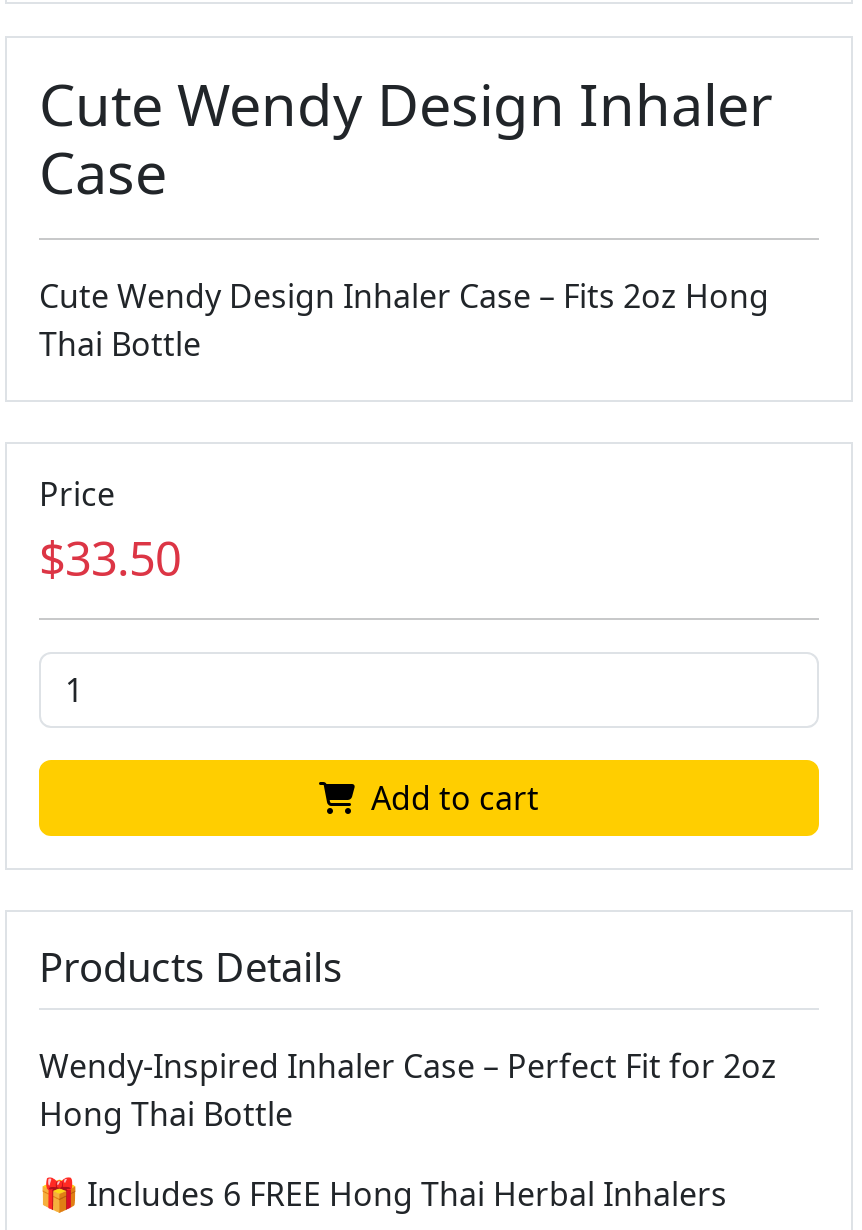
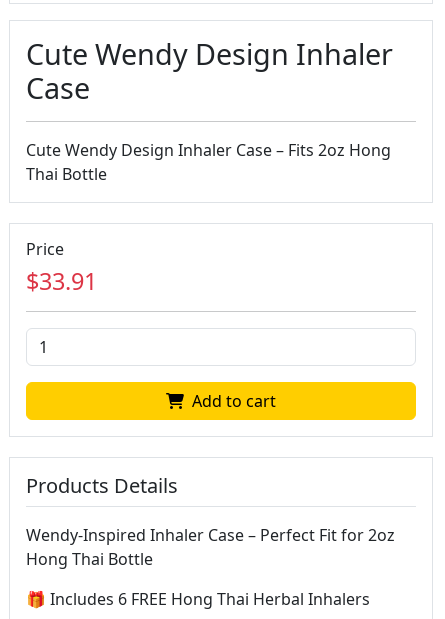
- $33.50
+ $33.91
